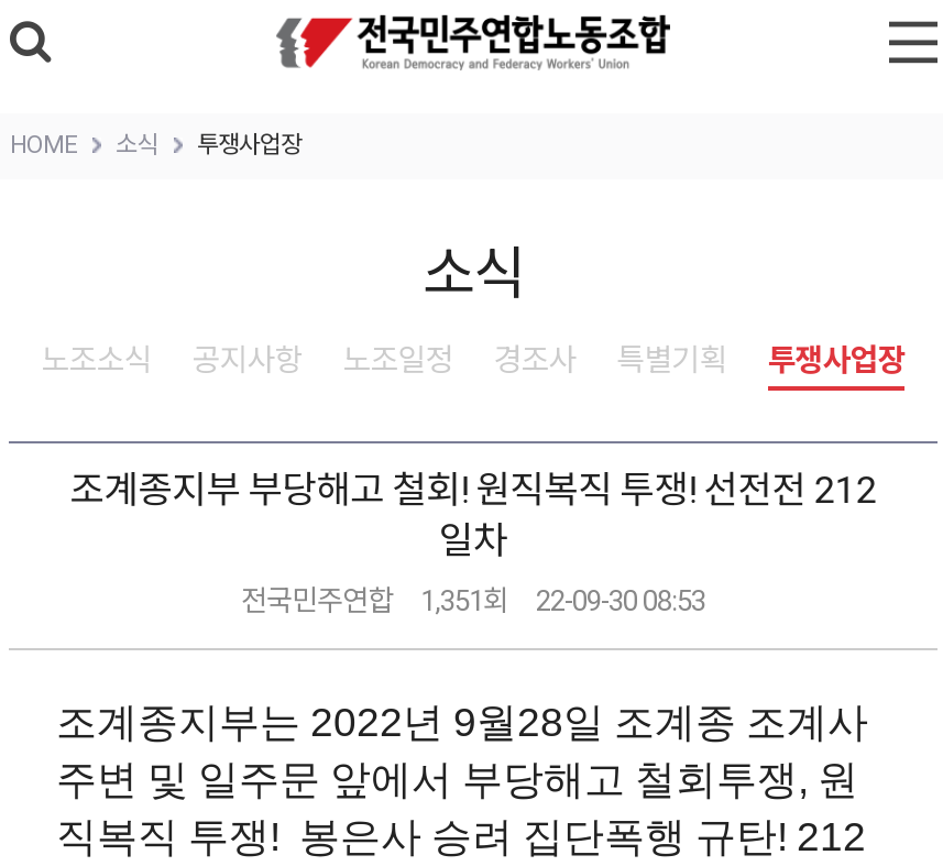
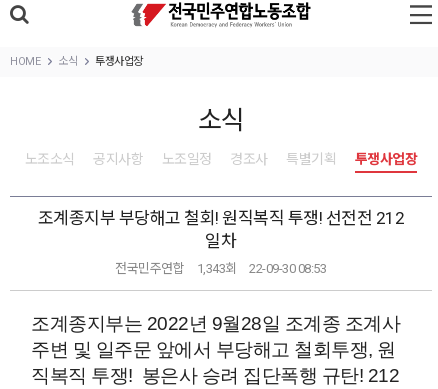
- 전국민주연합 1,351회 22-09-30 08:53
+ 전국민주연합 1,343회 22-09-30 08:53
